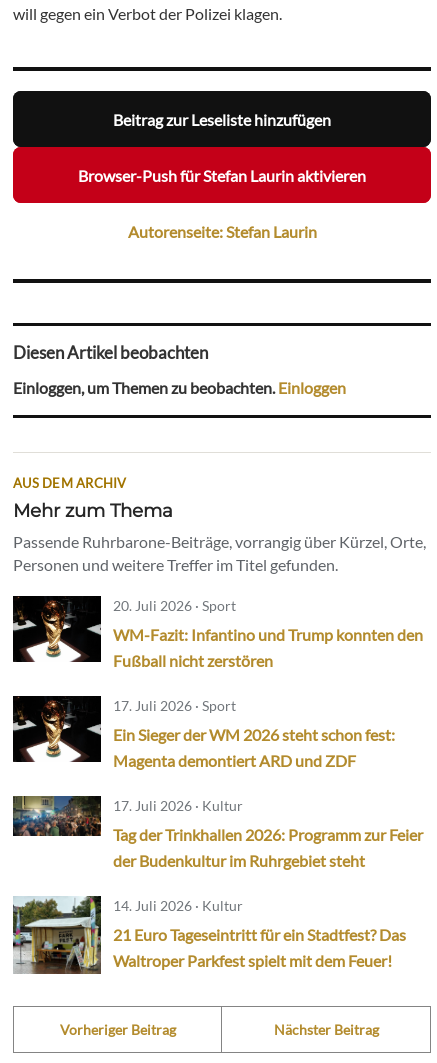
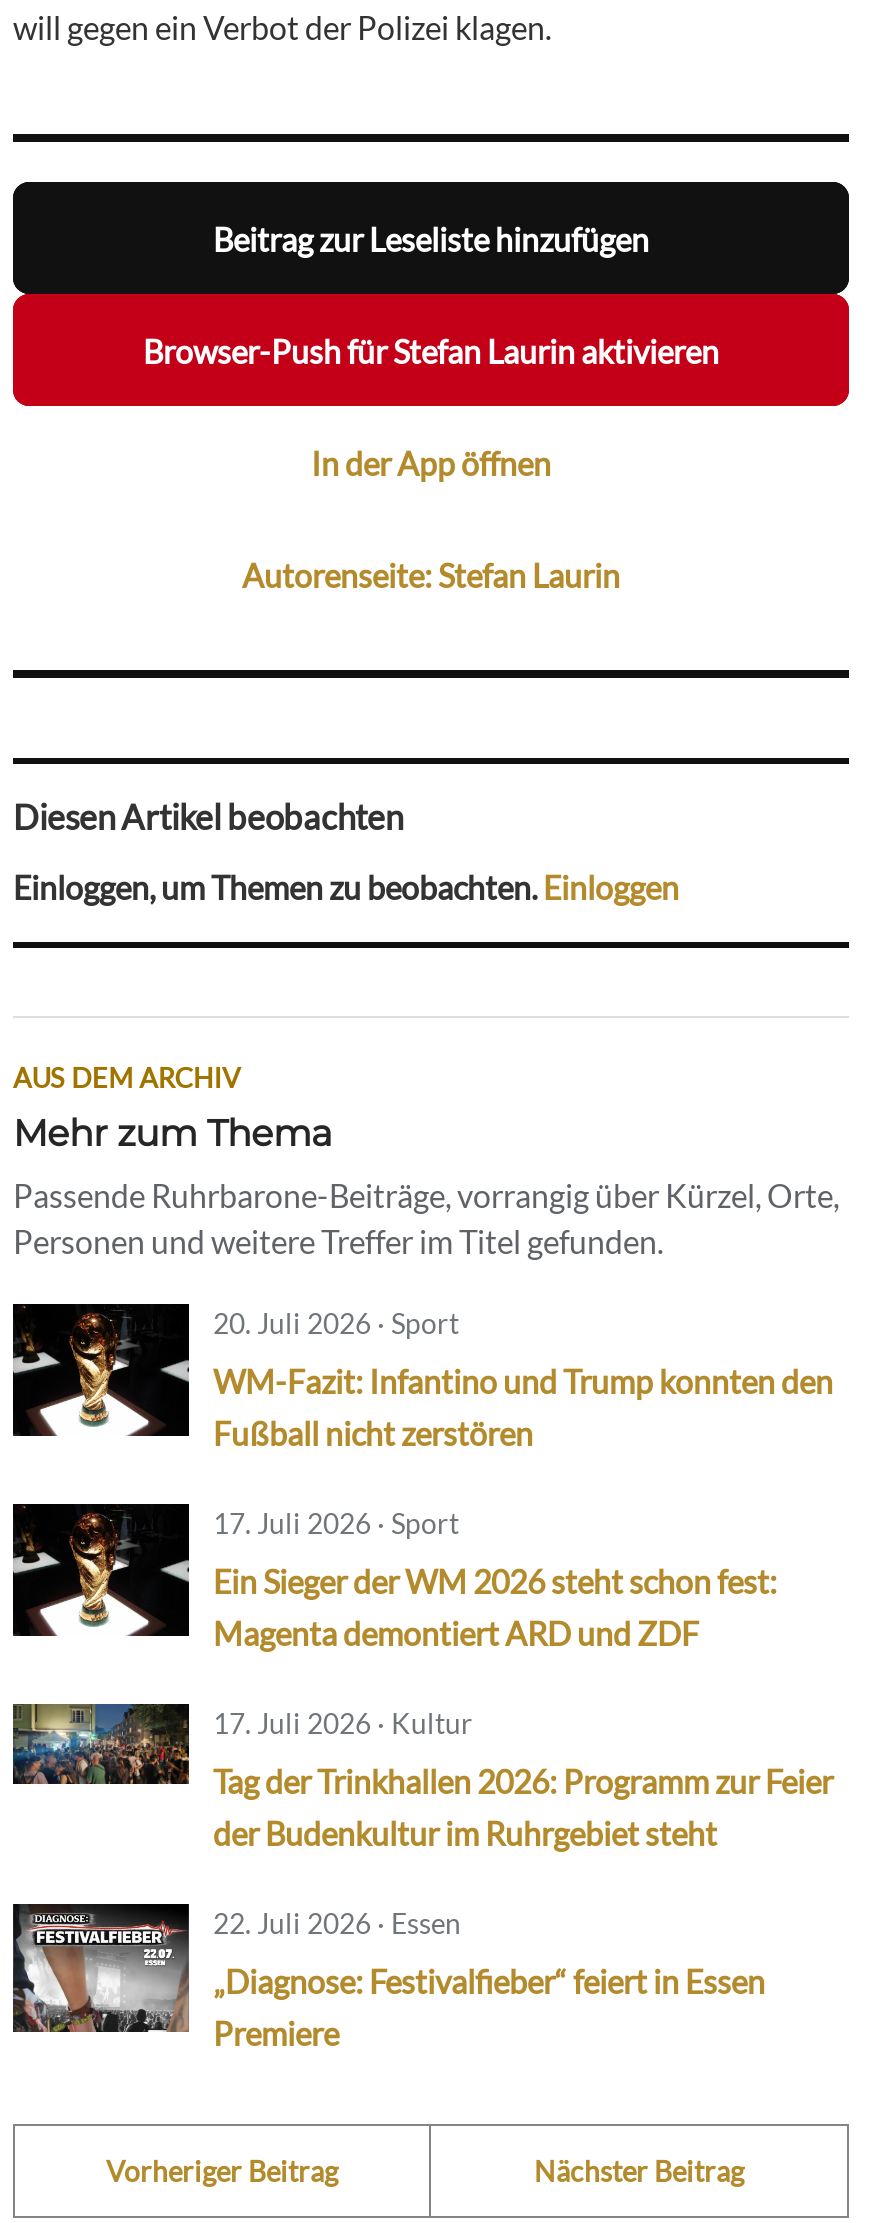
+ In der App öffnen

- [image]
- 14. Juli 2026 · Kultur
+ [image]
+ 22. Juli 2026 · Essen

- 21 Euro Tageseintritt für ein Stadtfest? Das
- Waltroper Parkfest spielt mit dem Feuer!
+ „Diagnose: Festivalfieber“ feiert in Essen
+ Premiere
